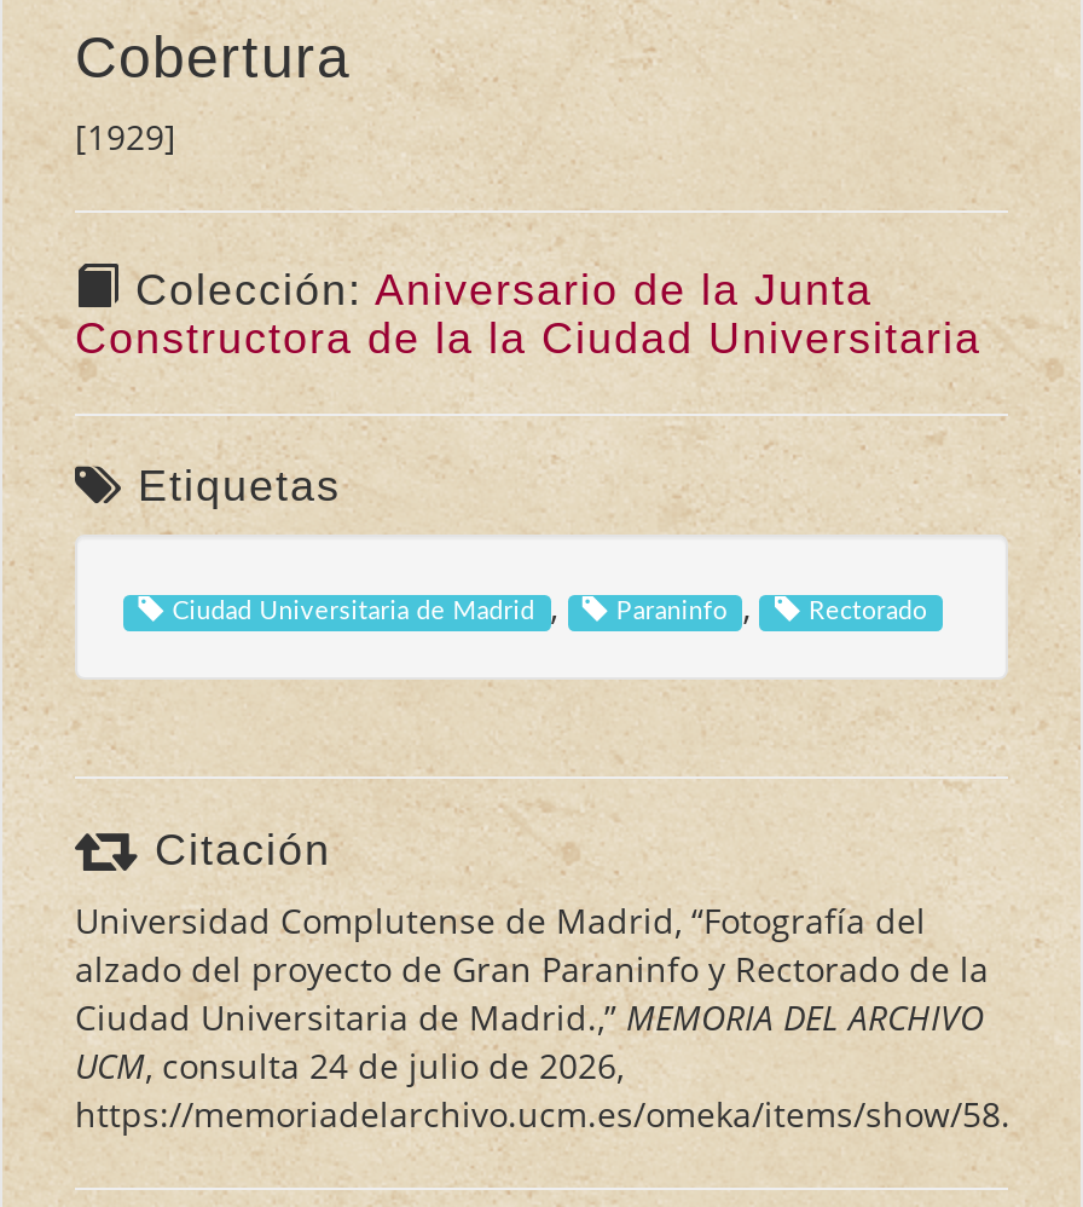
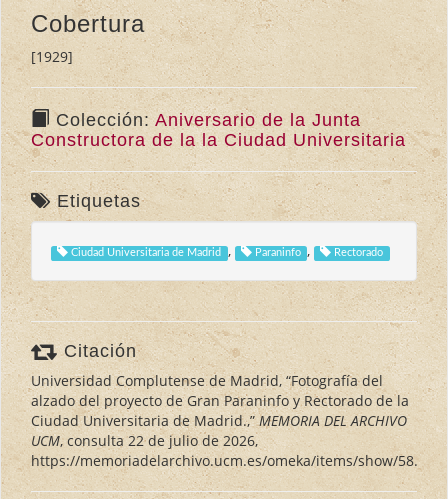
- UCM, consulta 24 de julio de 2026,
+ UCM, consulta 22 de julio de 2026,
